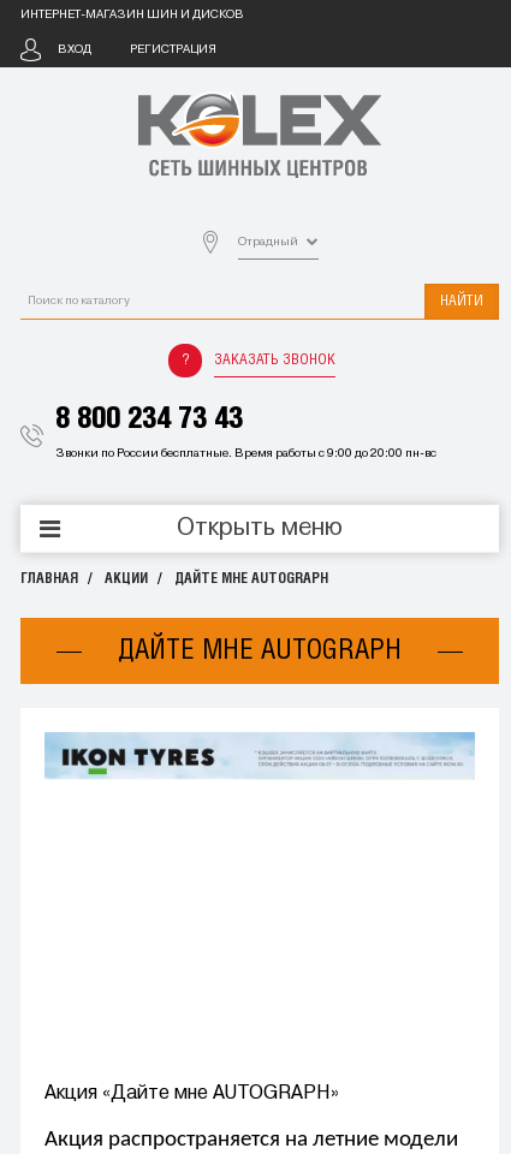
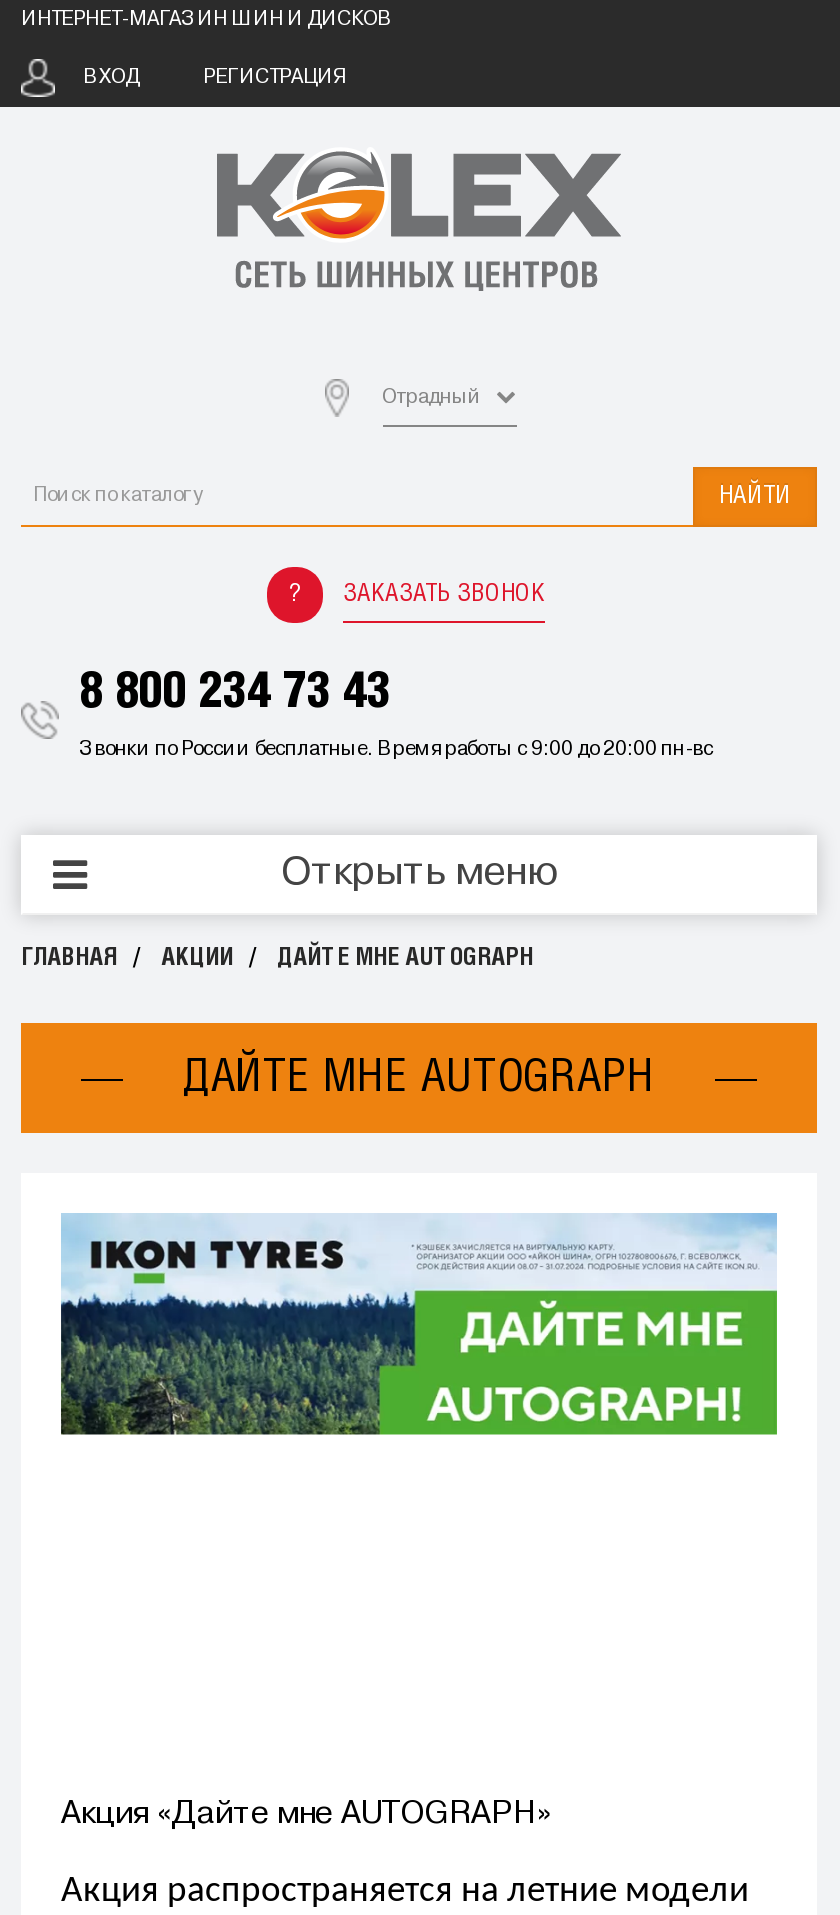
+ [image]
